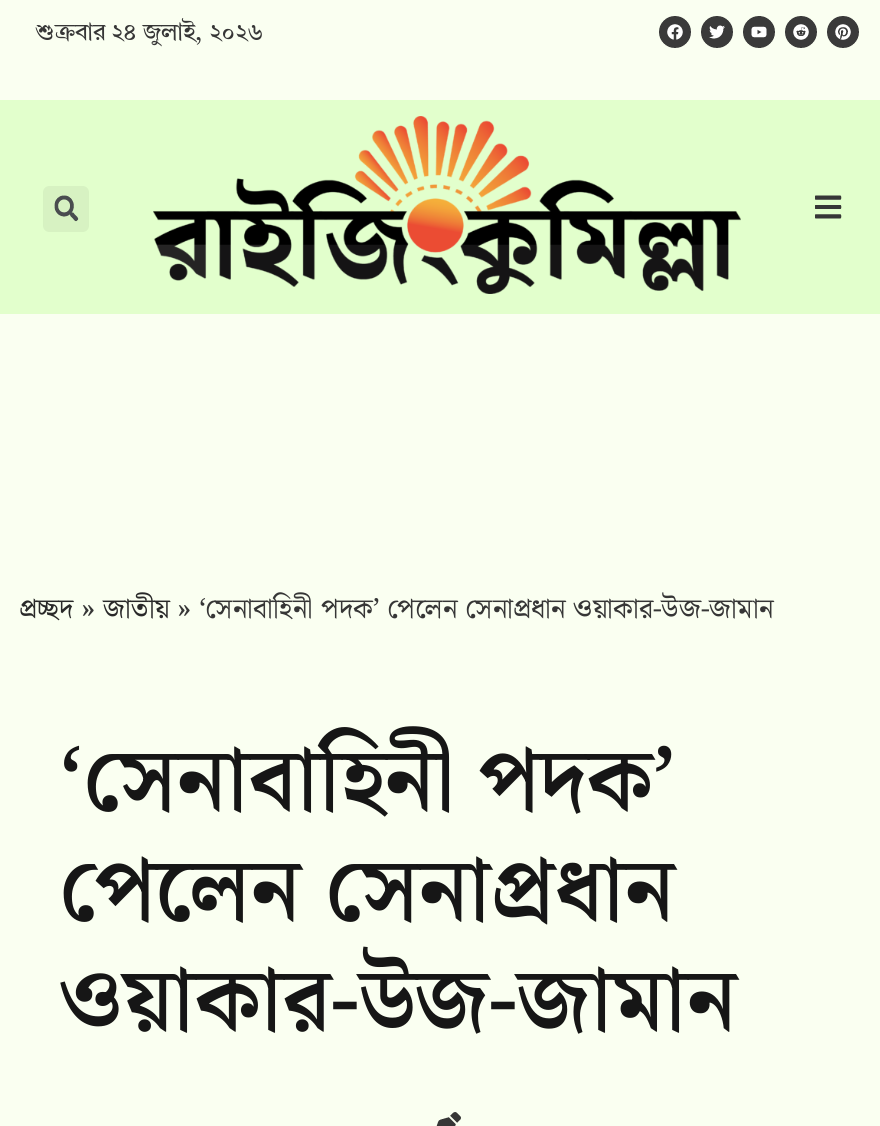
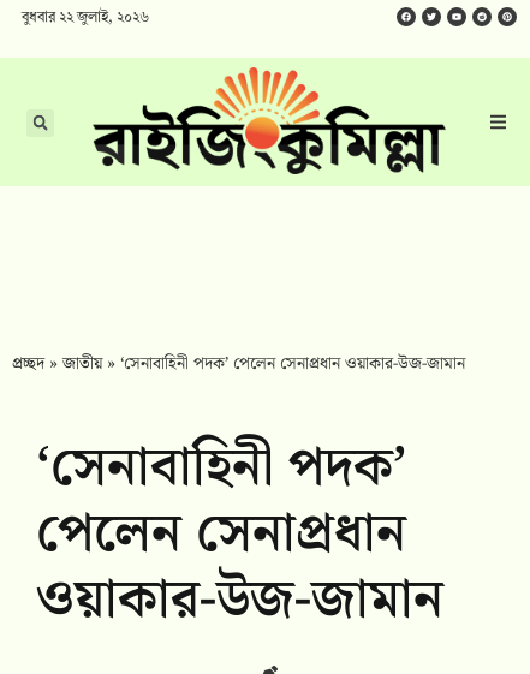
- শুক্রবার ২৪ জুলাই, ২০২৬
+ বুধবার ২২ জুলাই, ২০২৬
